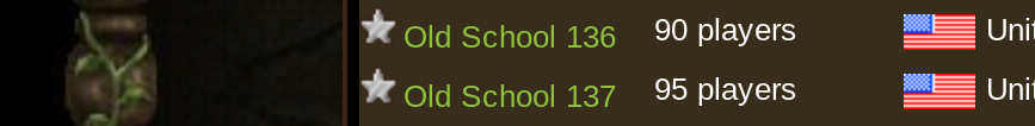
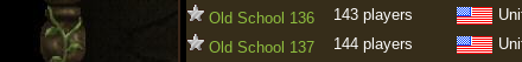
- Old School 136 90 players
+ Old School 136 143 players

- Old School 137 95 players
+ Old School 137 144 players
